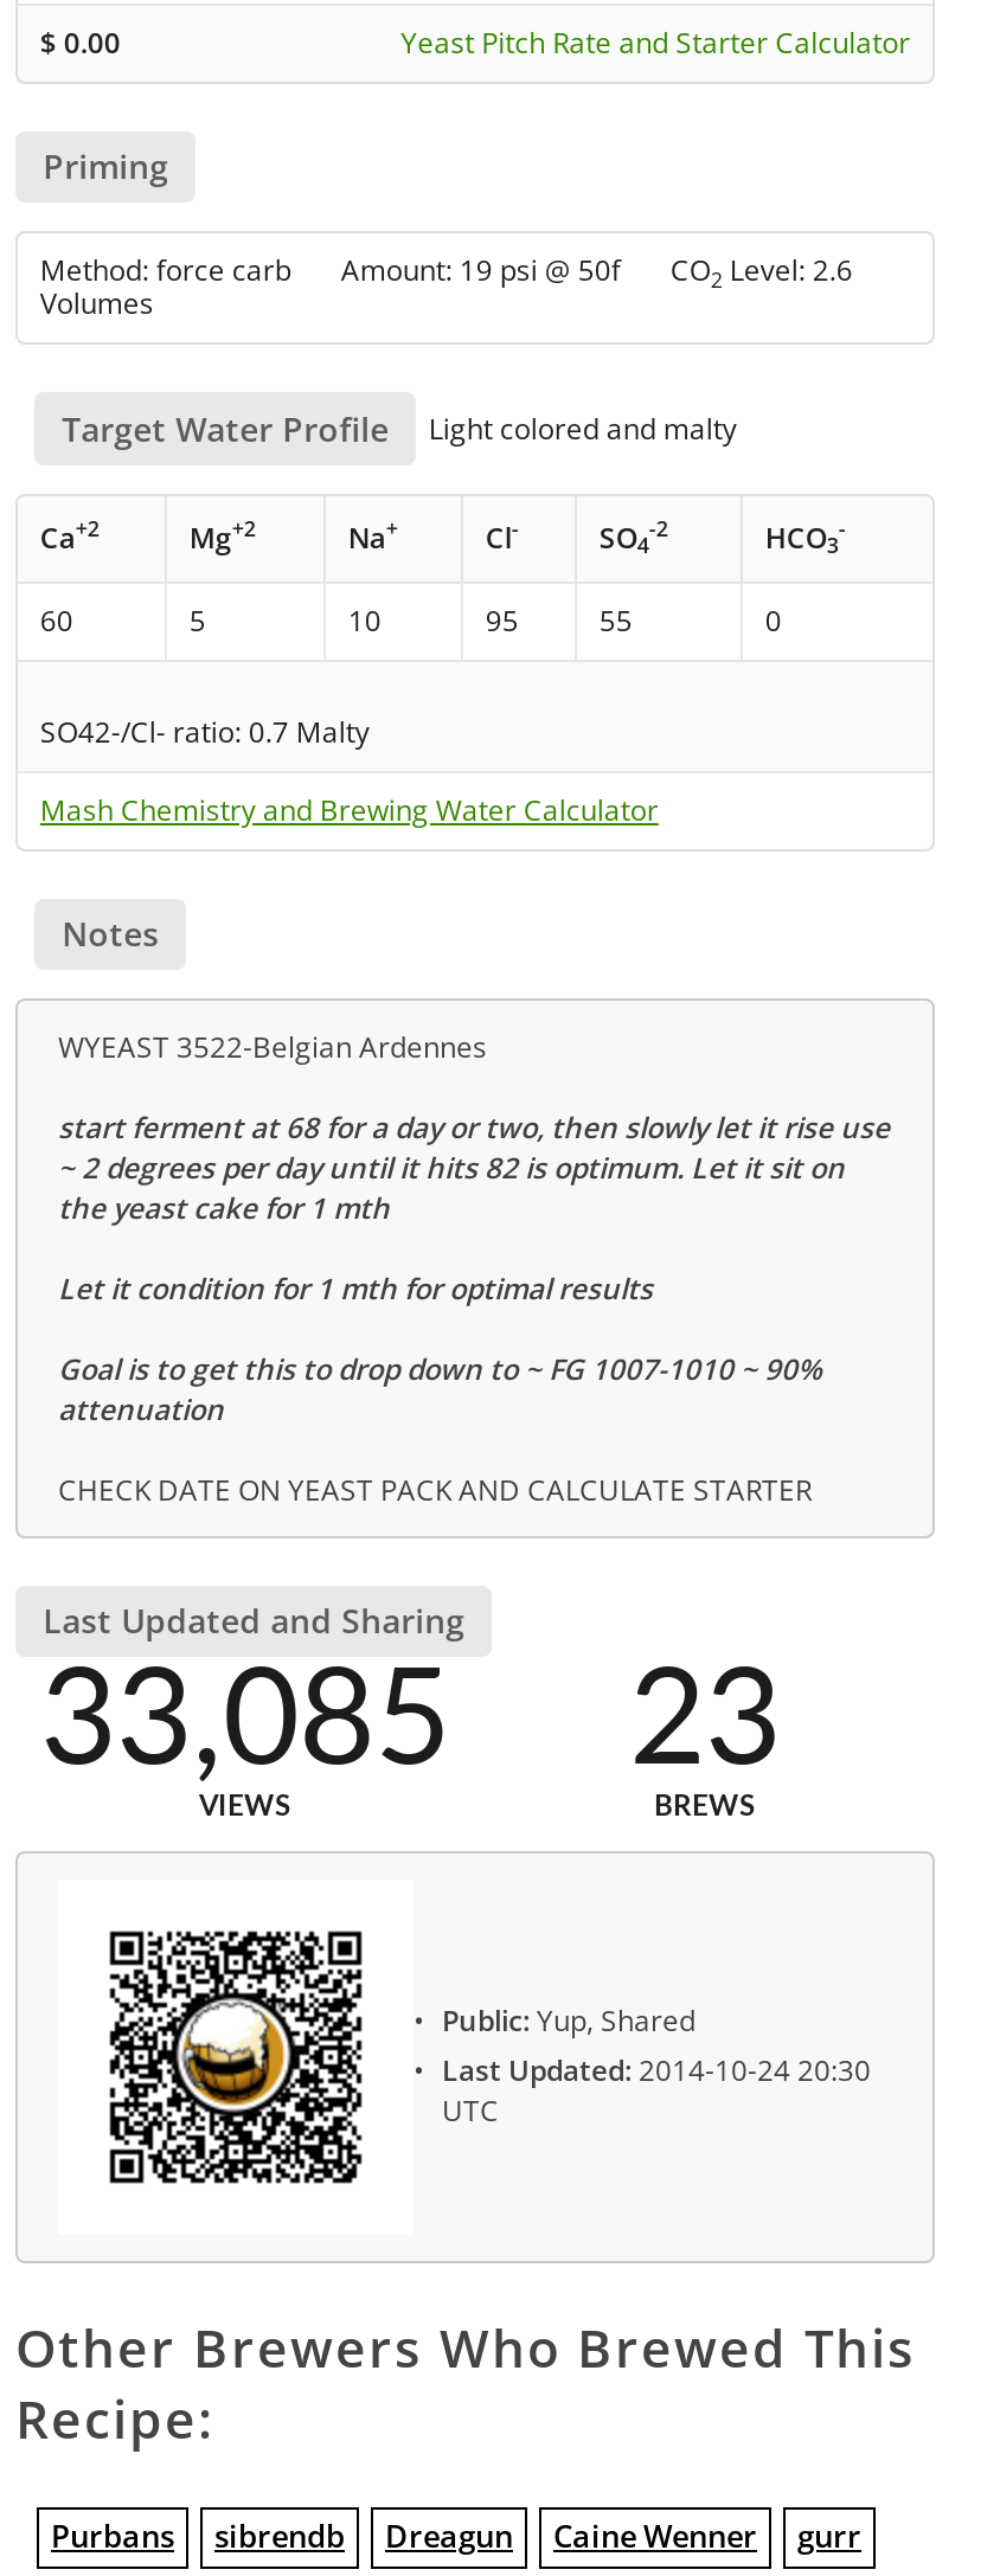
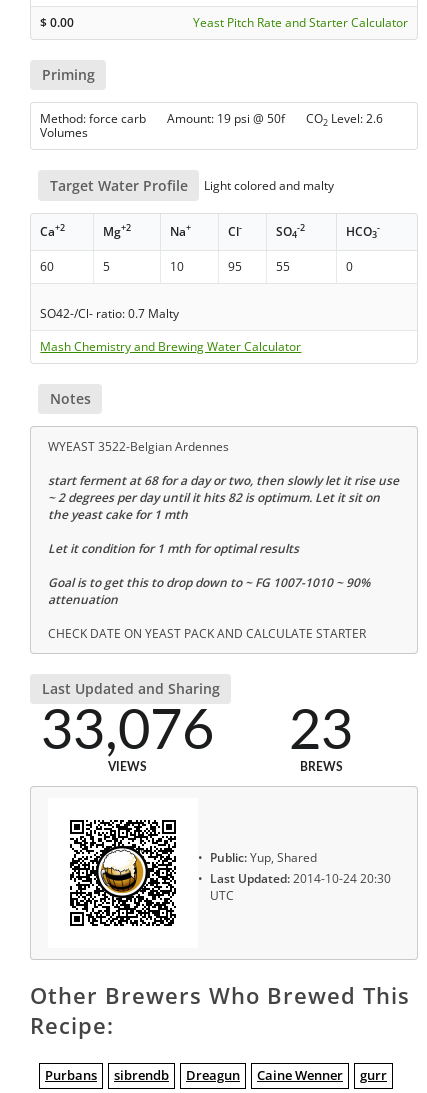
- 33,085 23
+ 33,076 23
